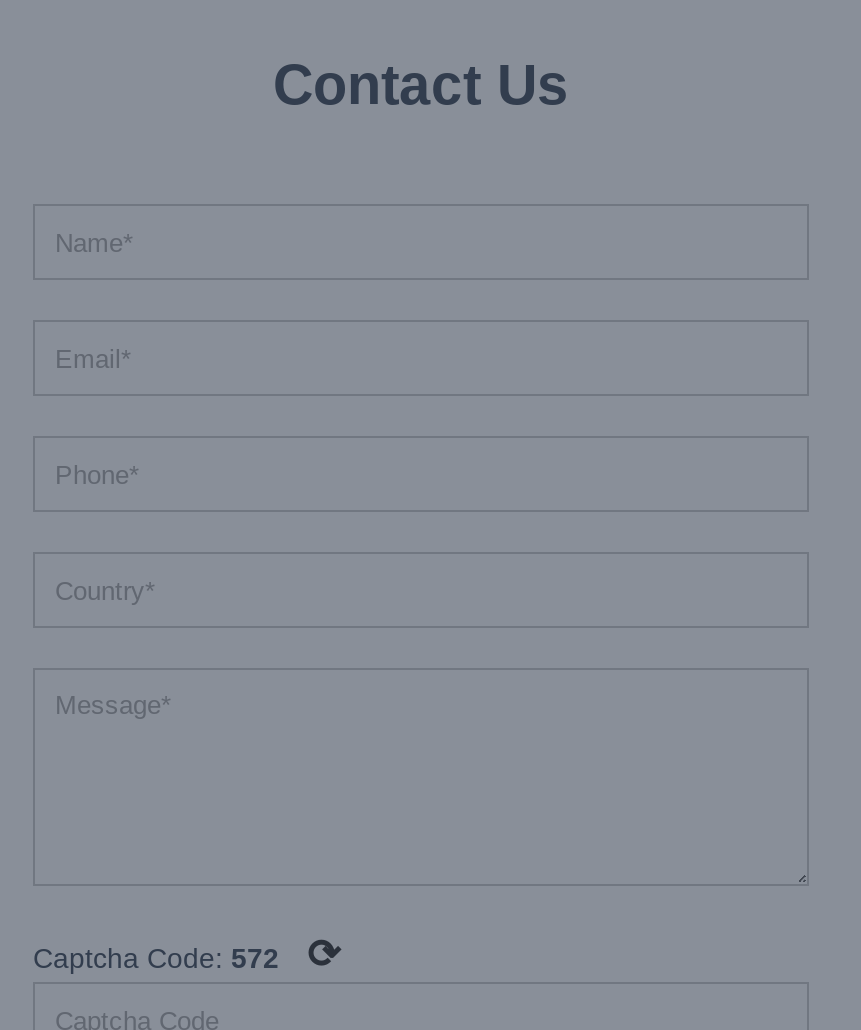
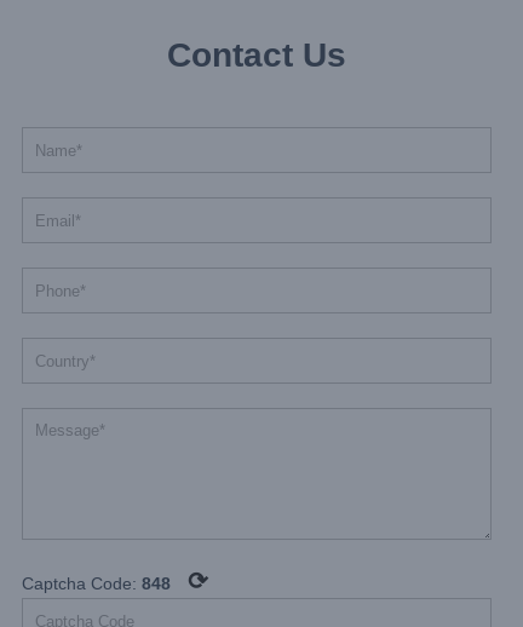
- Captcha Code: 572
+ Captcha Code: 848
